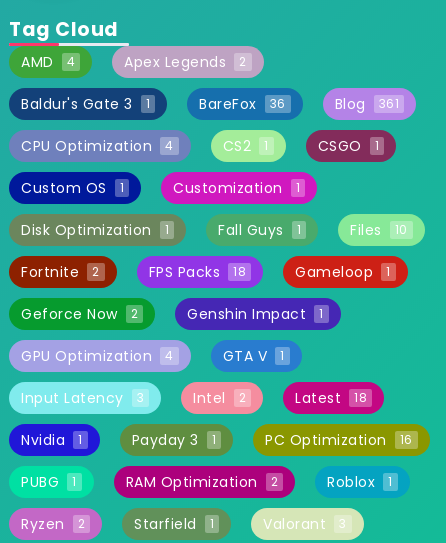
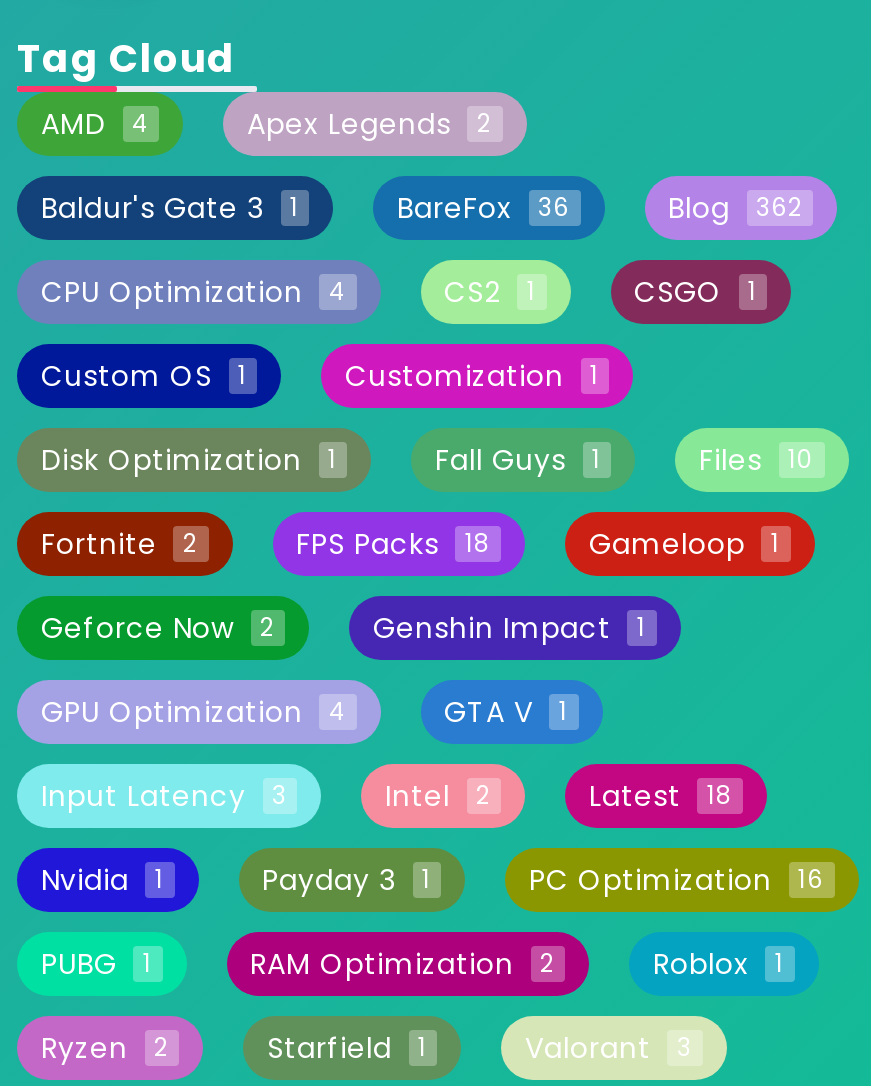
- Blog 361
+ Blog 362
